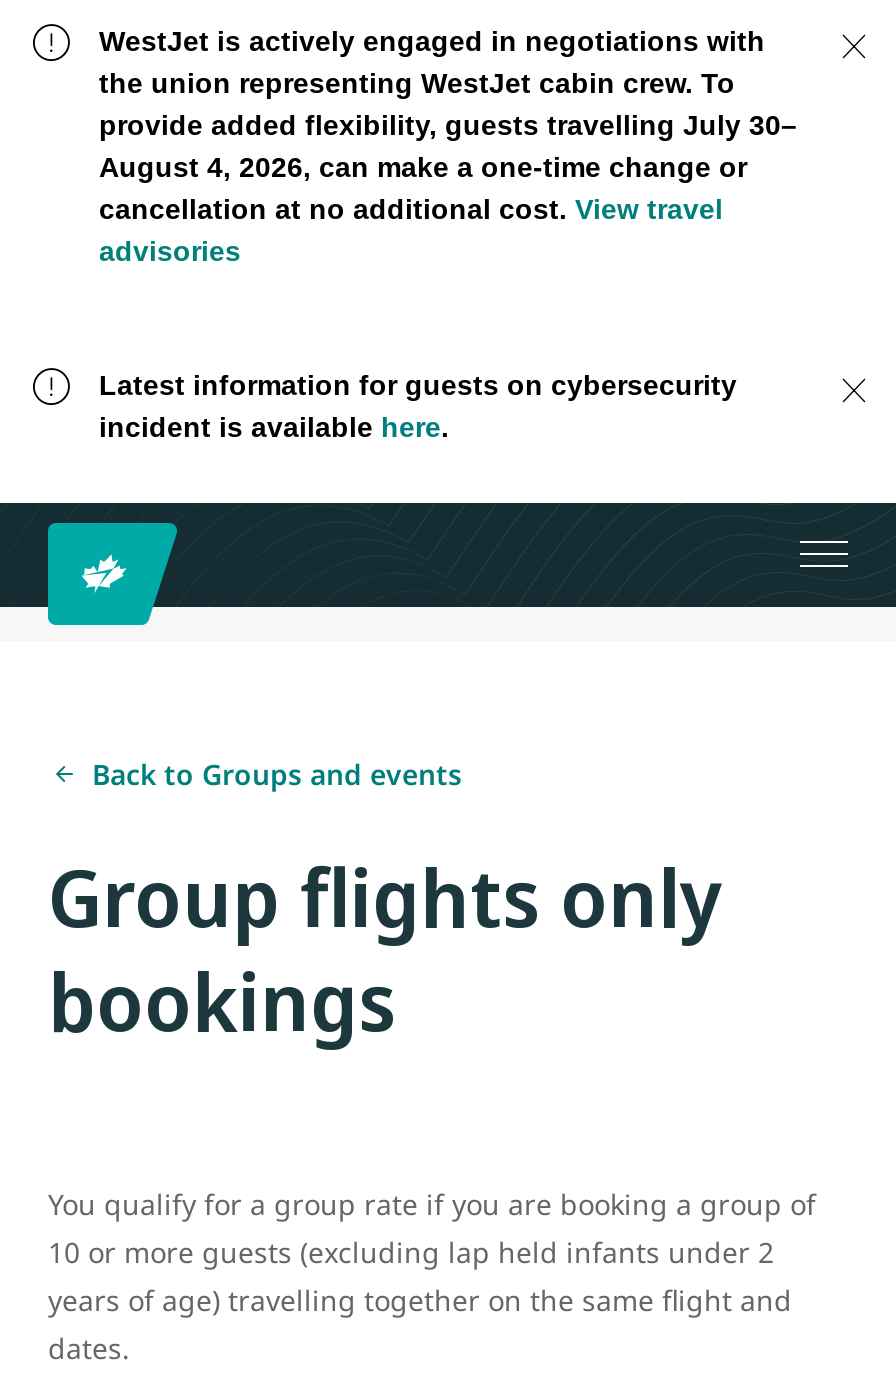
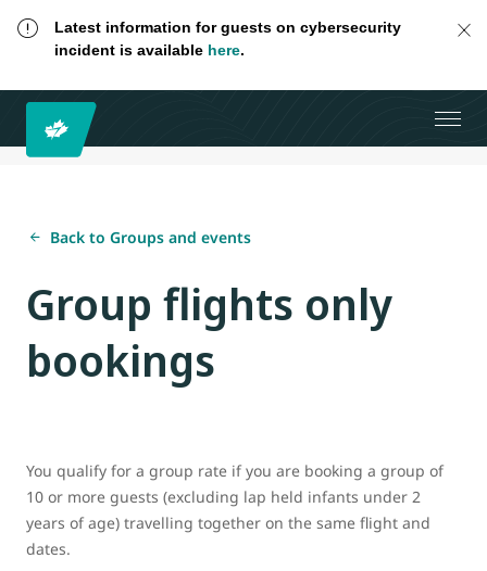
- WestJet is actively engaged in negotiations with
- the union representing WestJet cabin crew. To
- provide added flexibility, guests travelling July 30–
- August 4, 2026, can make a one-time change or
- cancellation at no additional cost. View travel
- advisories
